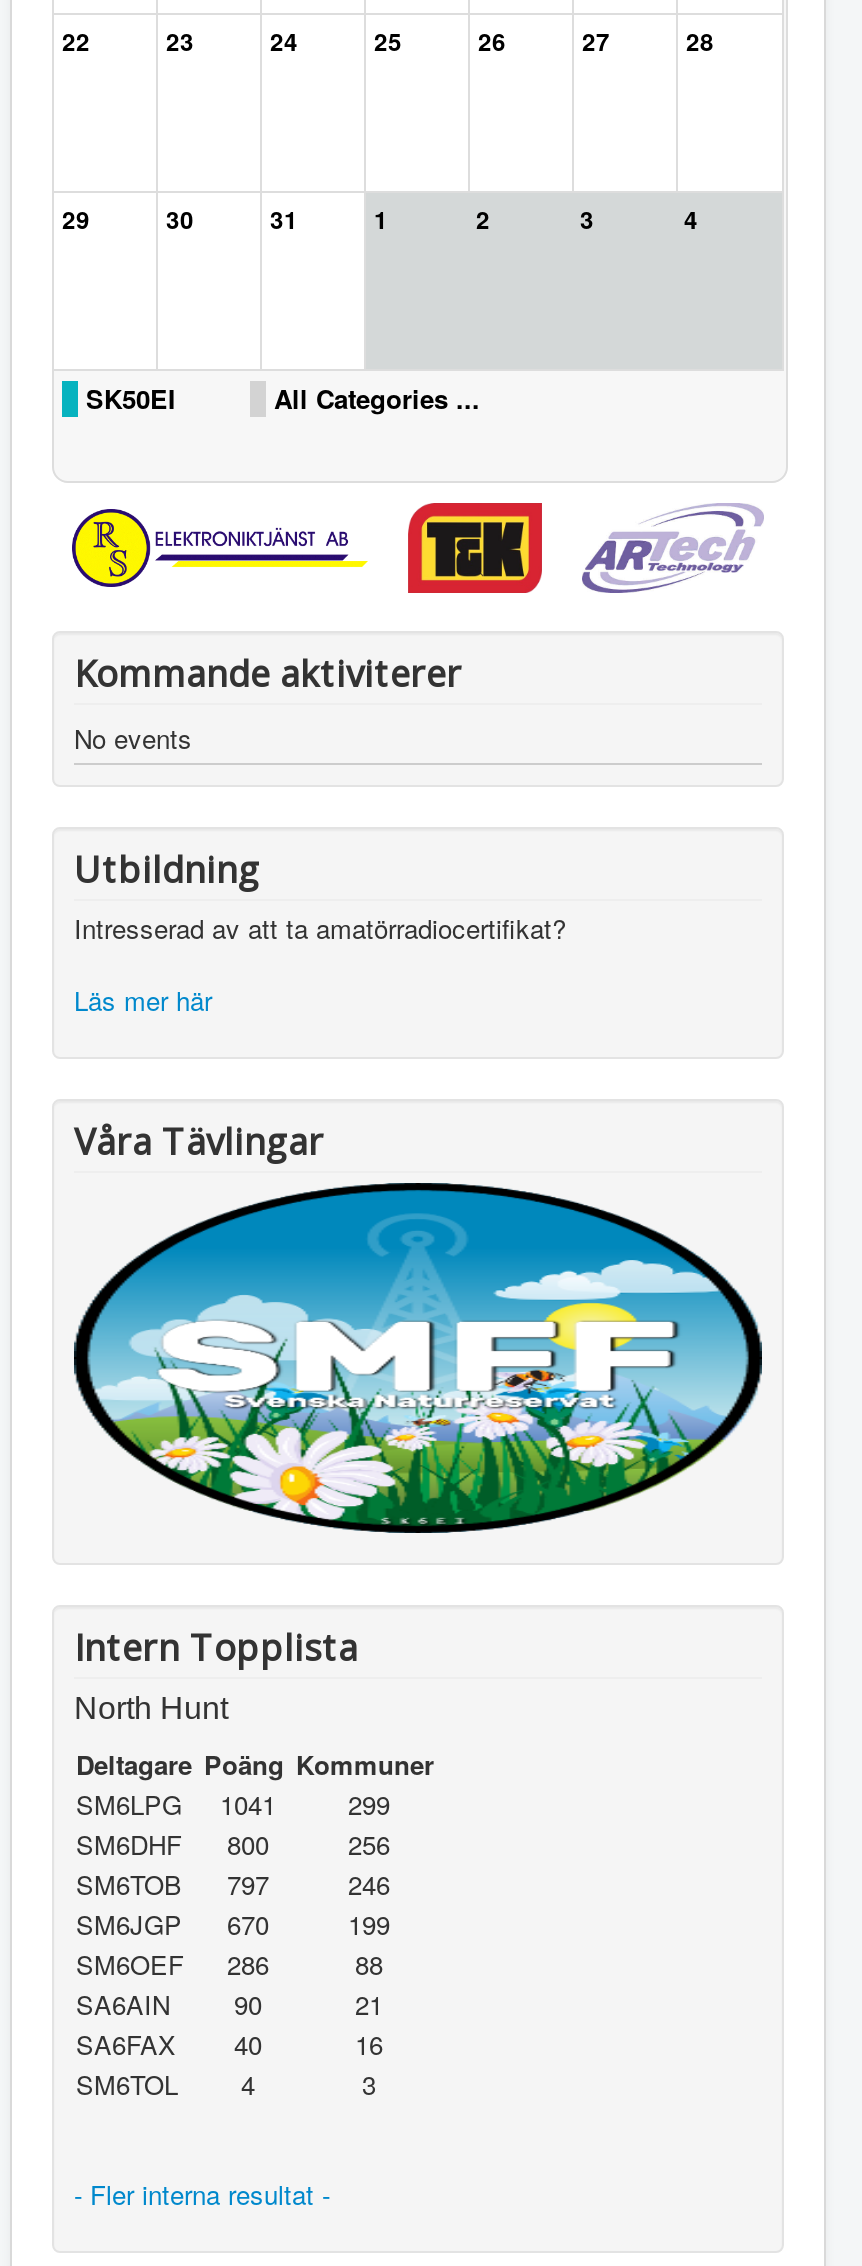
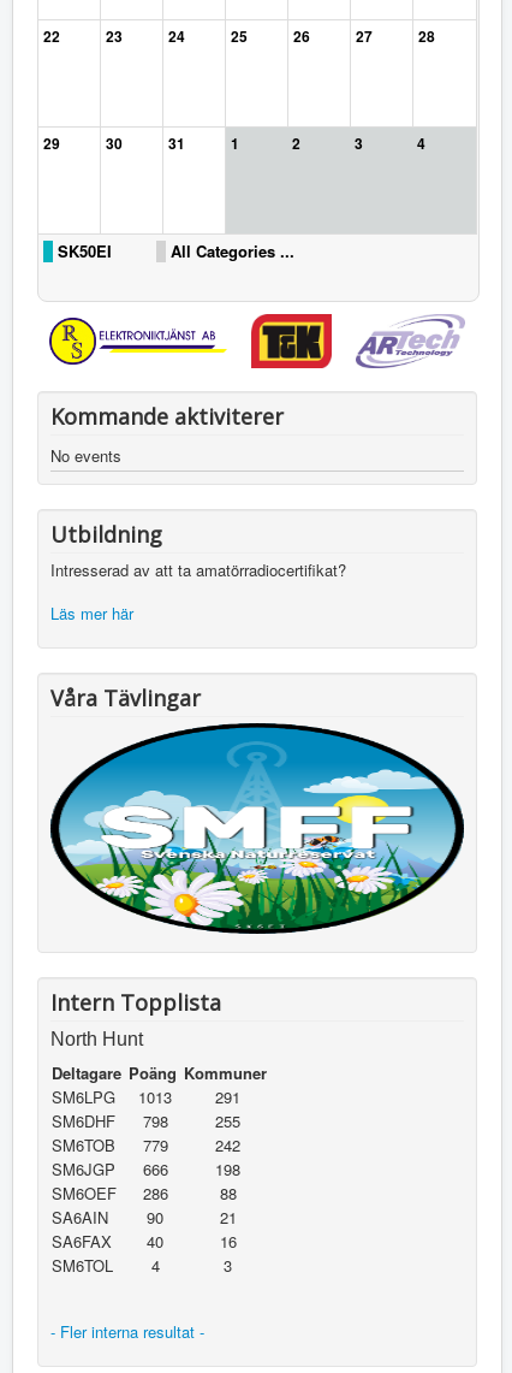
- 1041
+ 1013

- 299
+ 291

- SM6DHF 800
+ SM6DHF 798

- 256
+ 255

- SM6TOB 797
+ SM6TOB 779

- 246
+ 242

- SM6JGP 670
+ SM6JGP 666

- 199
+ 198
